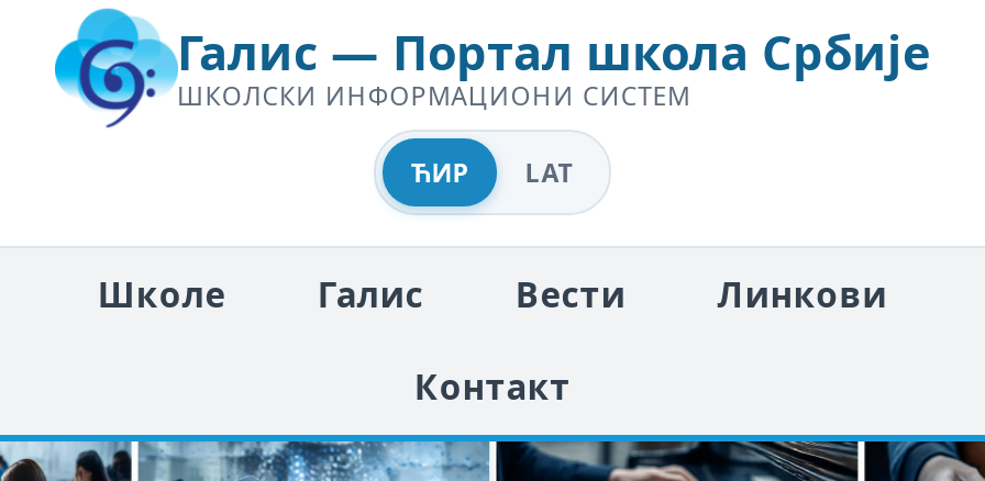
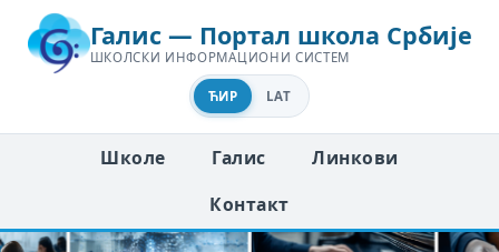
- Вести
